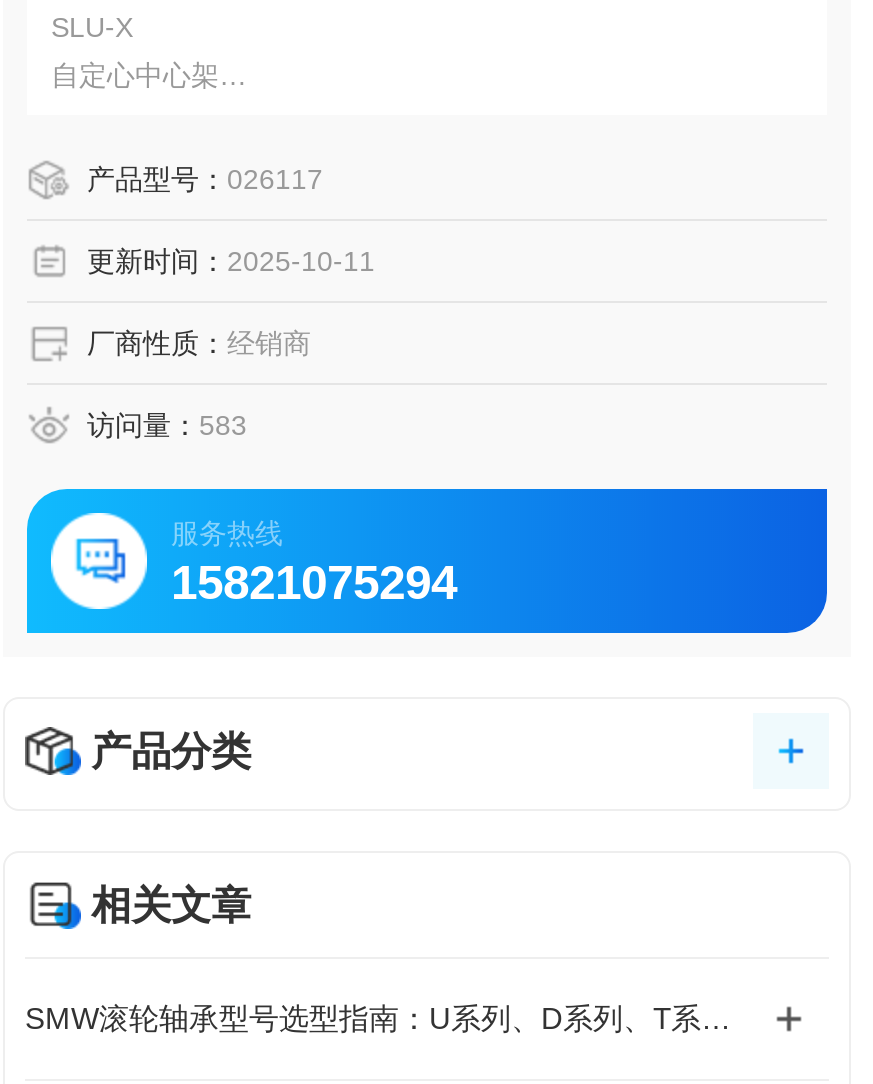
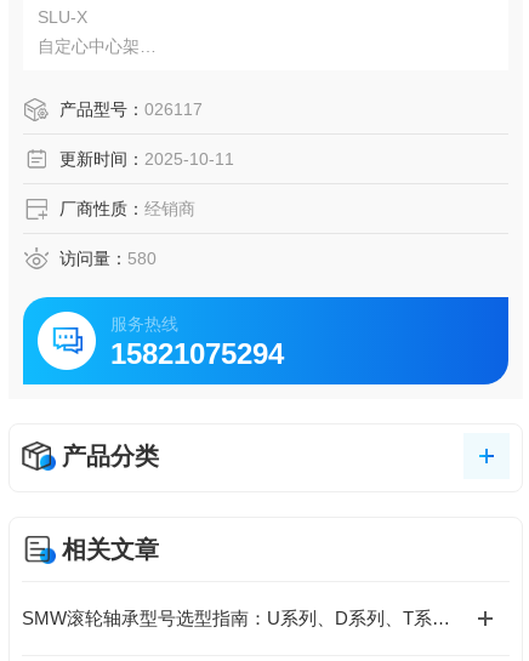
- 访问量：583
+ 访问量：580
